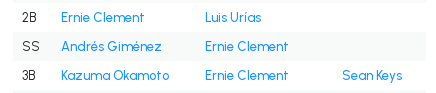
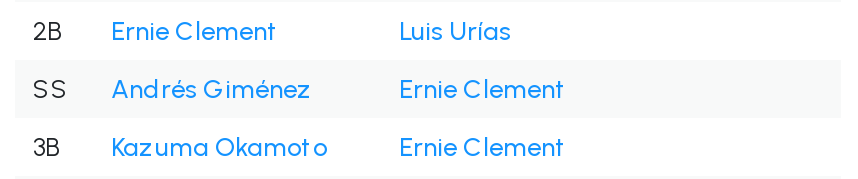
- Sean Keys
